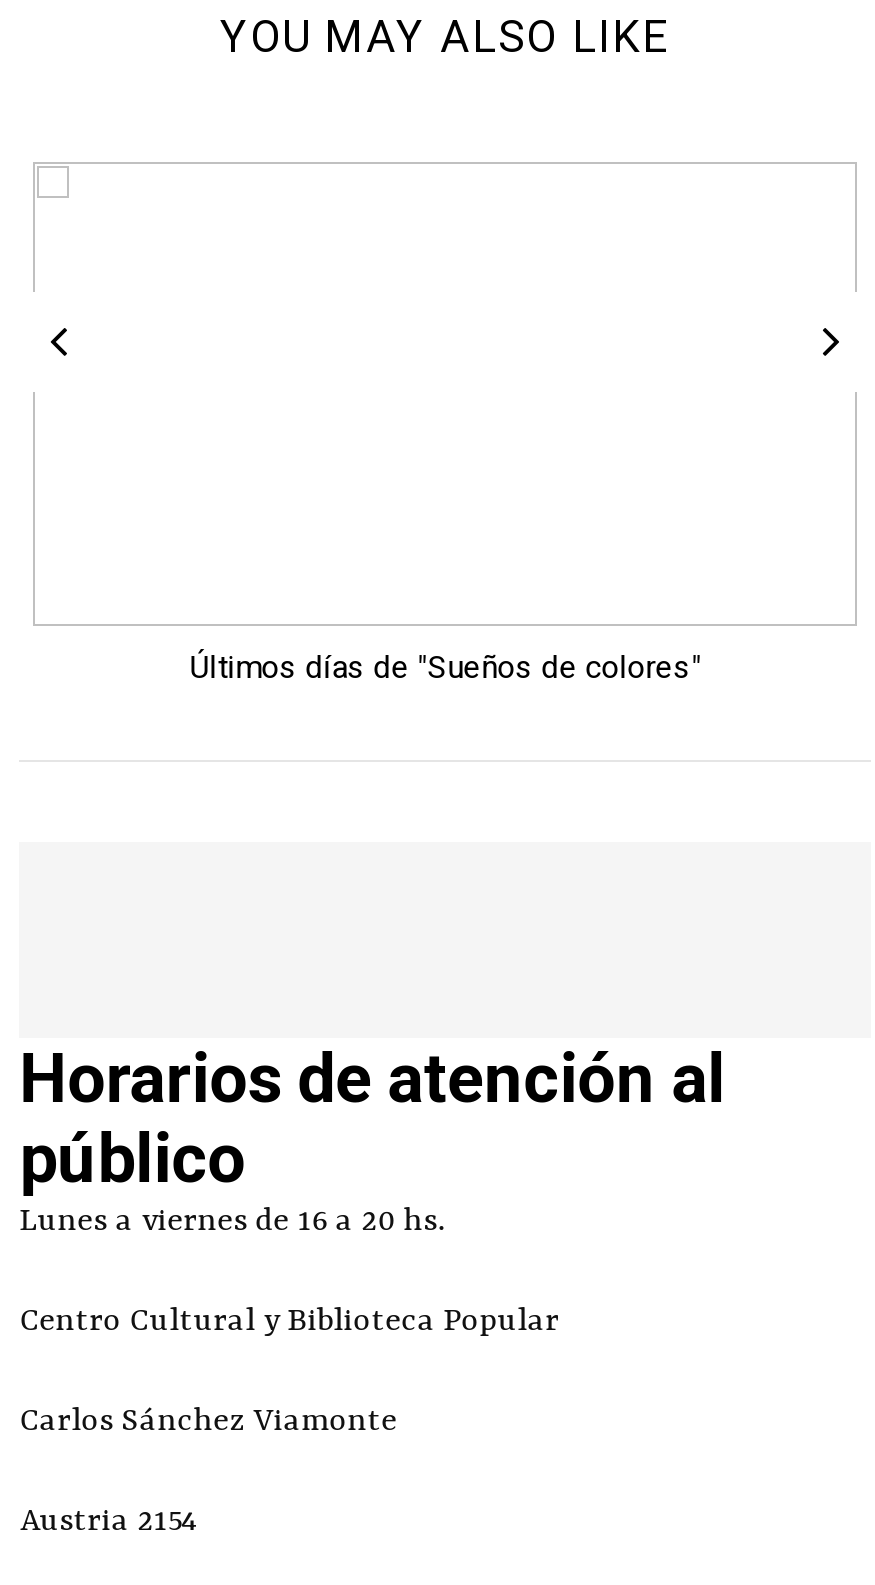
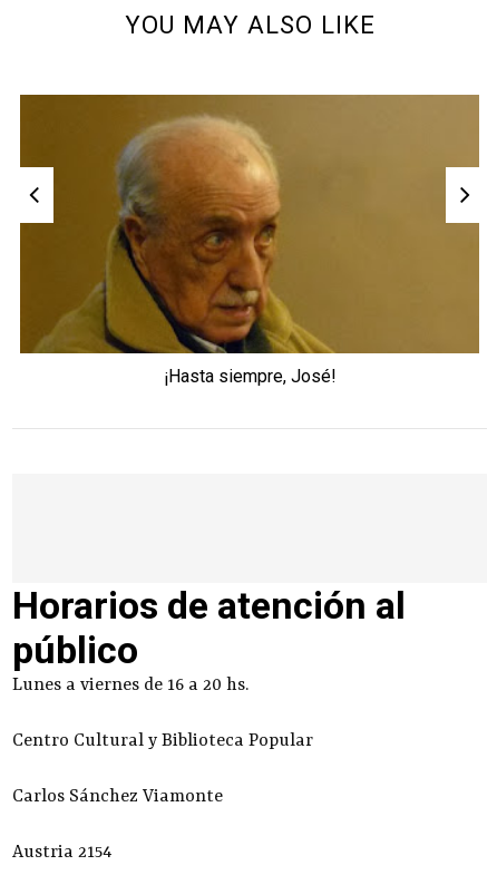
+ [image]

- Últimos días de "Sueños de colores"
+ ¡Hasta siempre, José!
